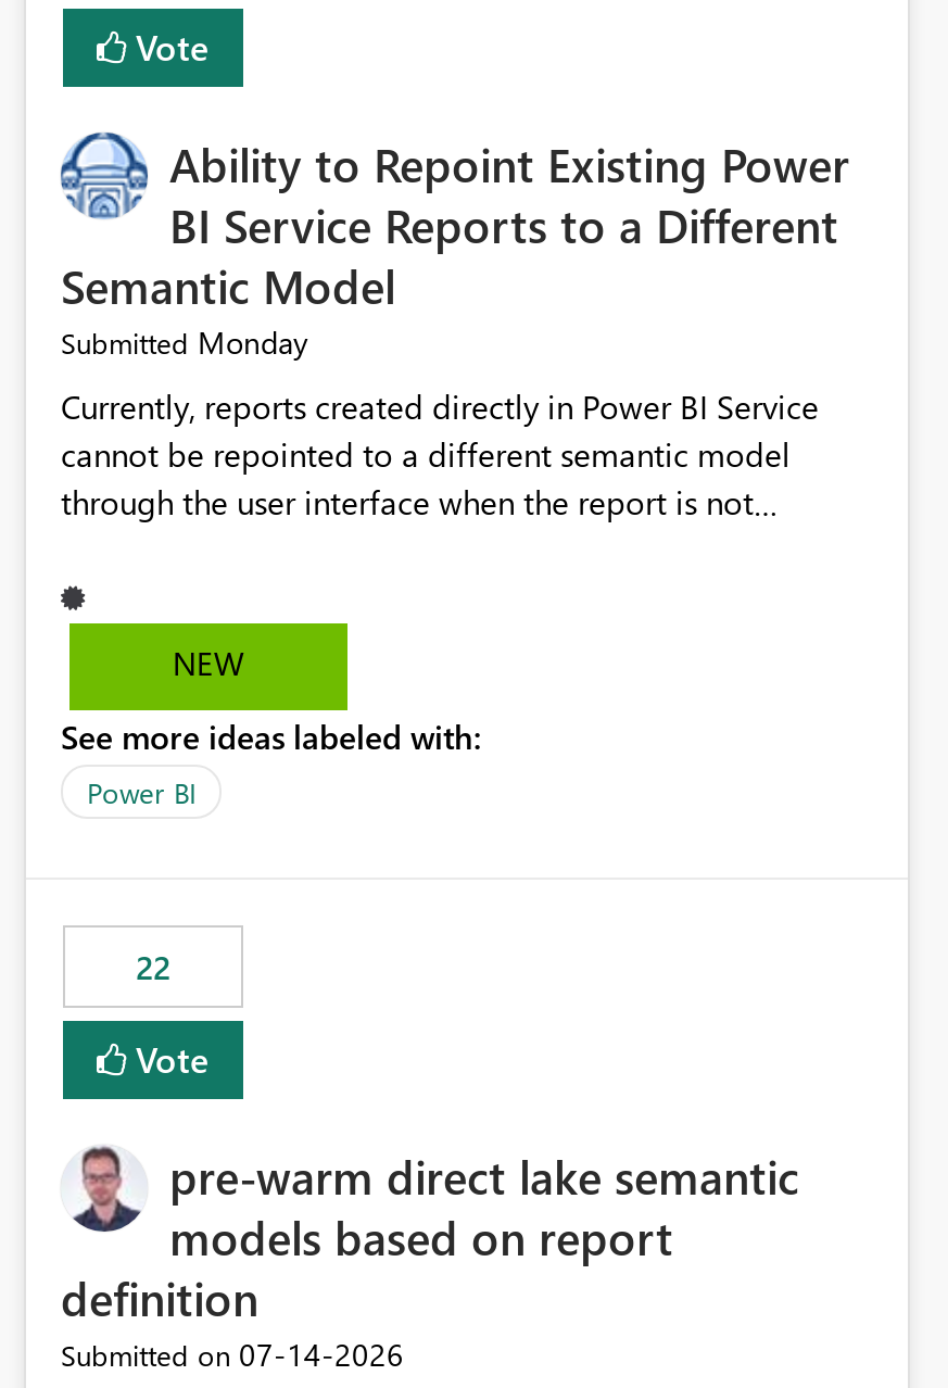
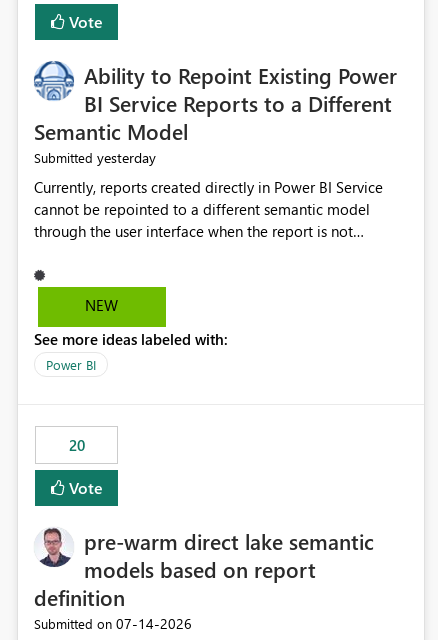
- Submitted Monday
+ Submitted yesterday

- 22
+ 20
